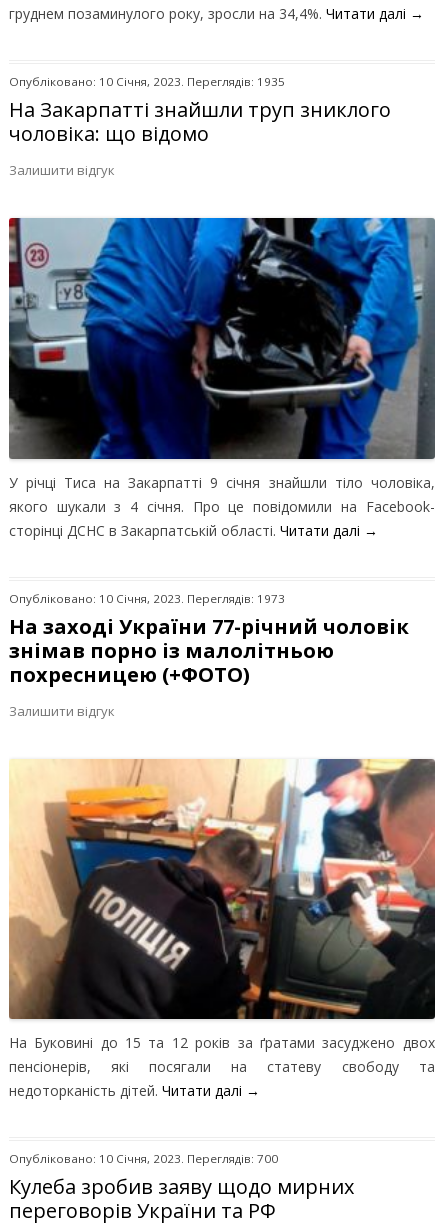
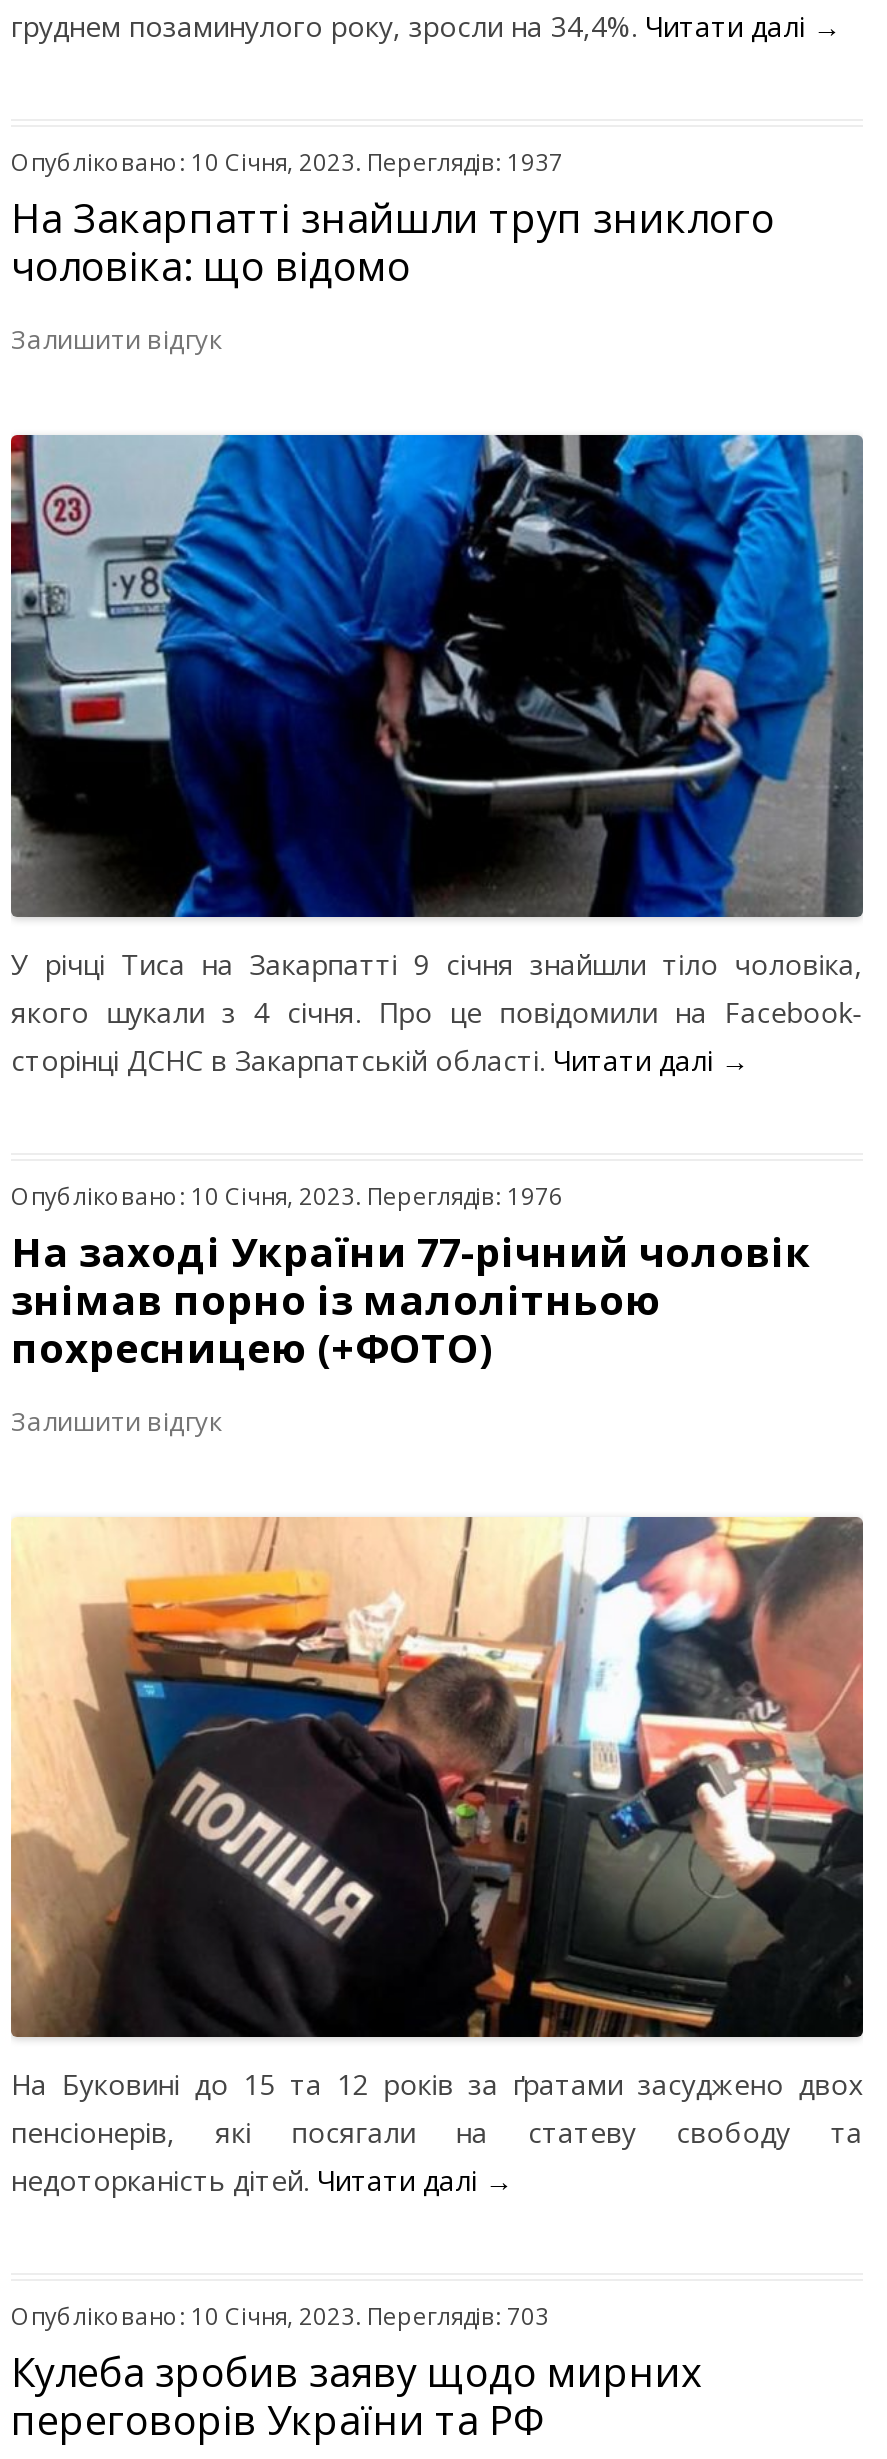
- Опубліковано: 10 Січня, 2023. Переглядів: 1935
+ Опубліковано: 10 Січня, 2023. Переглядів: 1937

- Опубліковано: 10 Січня, 2023. Переглядів: 1973
+ Опубліковано: 10 Січня, 2023. Переглядів: 1976

- Опубліковано: 10 Січня, 2023. Переглядів: 700
+ Опубліковано: 10 Січня, 2023. Переглядів: 703
